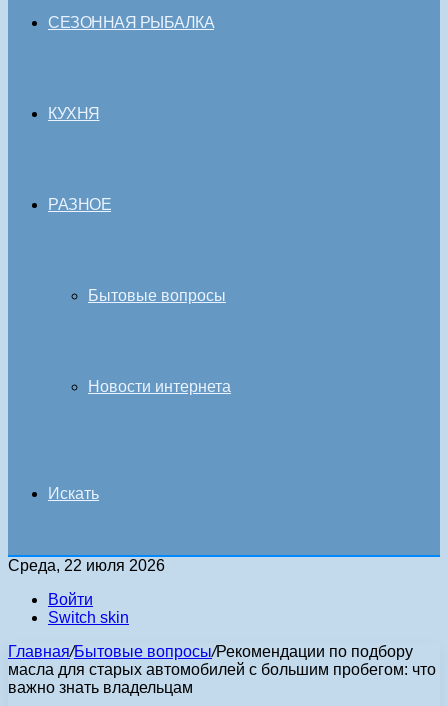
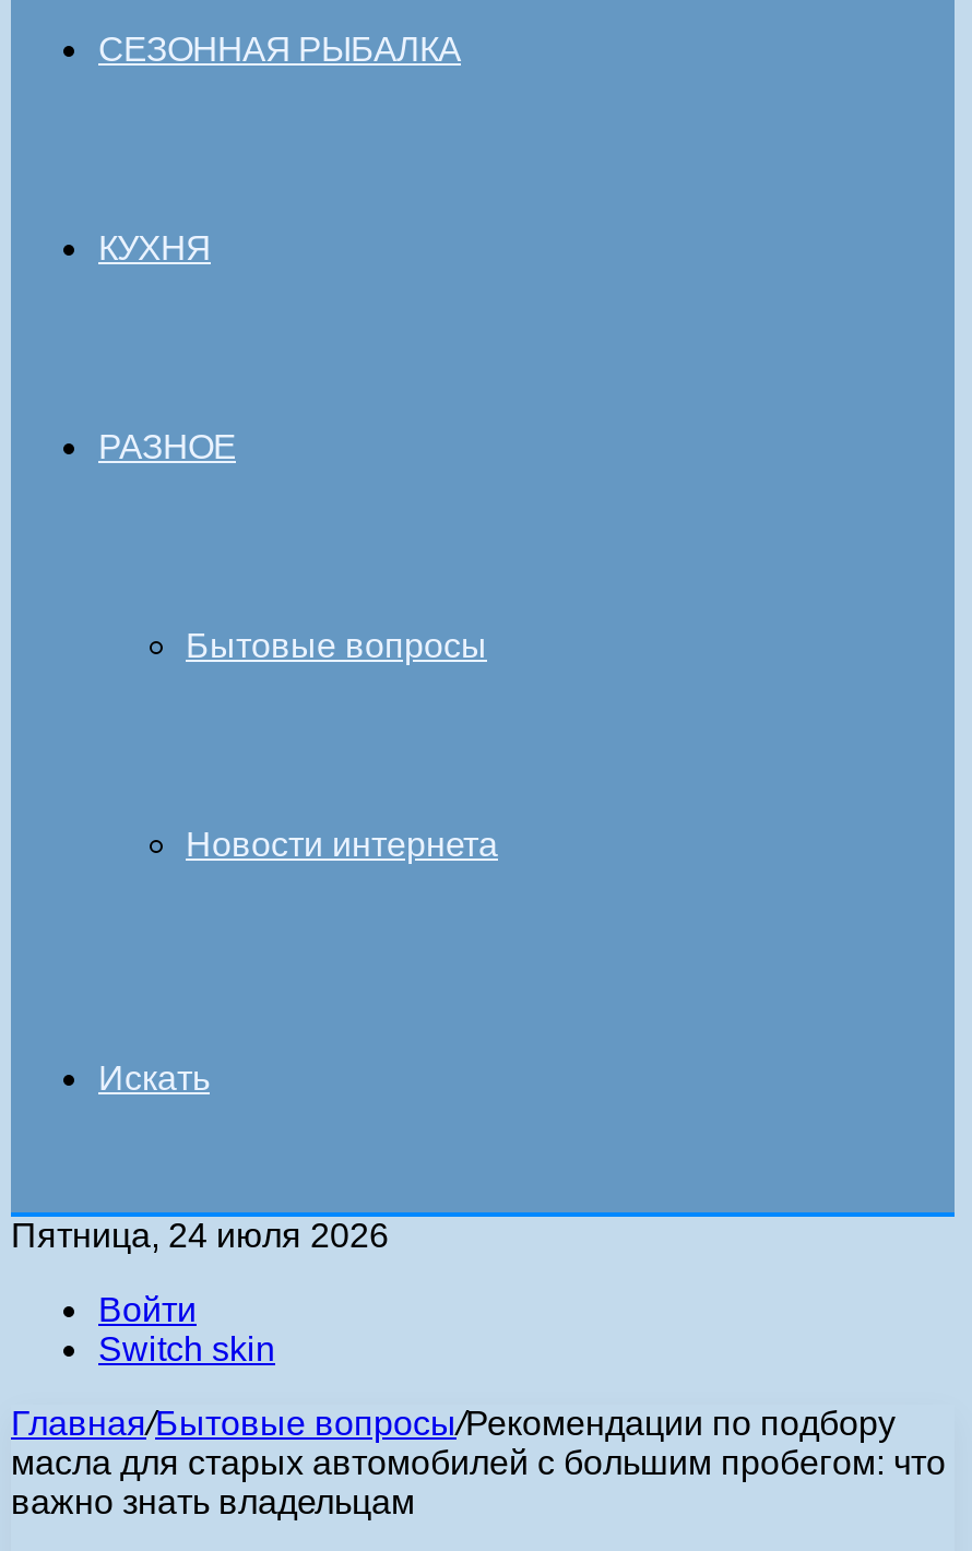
- Среда, 22 июля 2026
+ Пятница, 24 июля 2026
